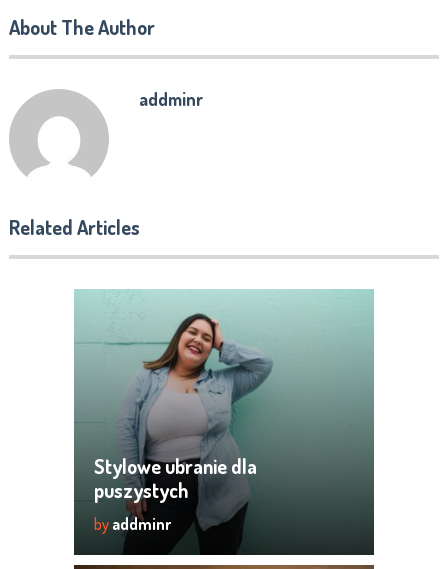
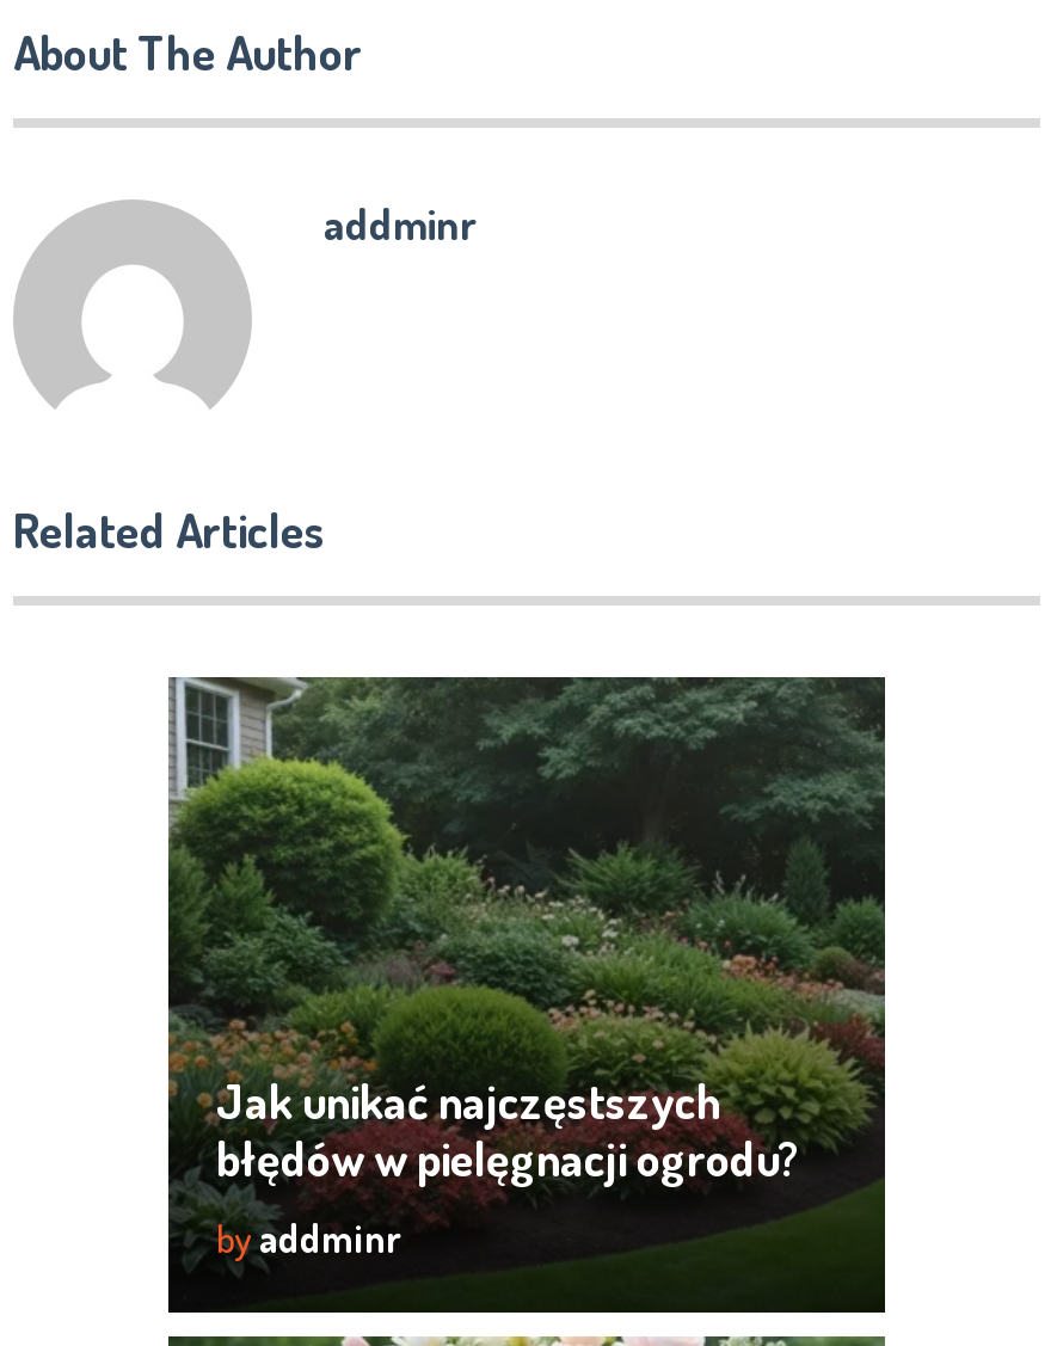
- [image]
- Stylowe ubranie dla
- puszystych
+ [image]
+ Jak unikać najczęstszych
+ błędów w pielęgnacji ogrodu?
